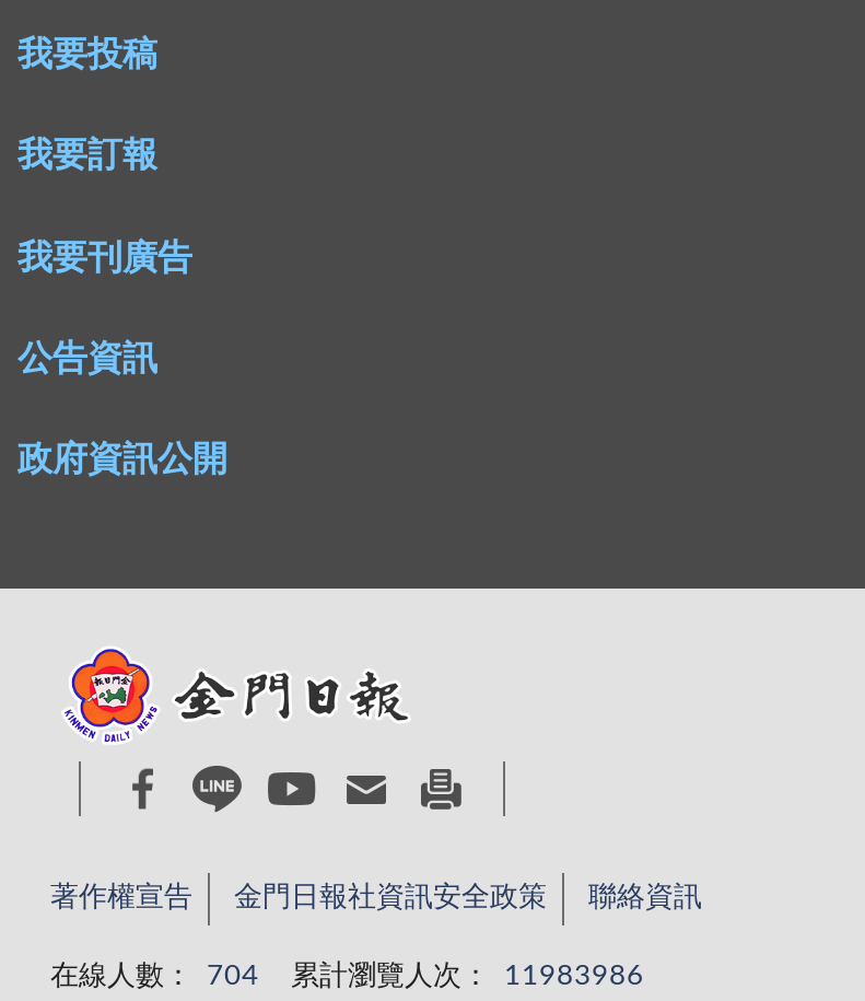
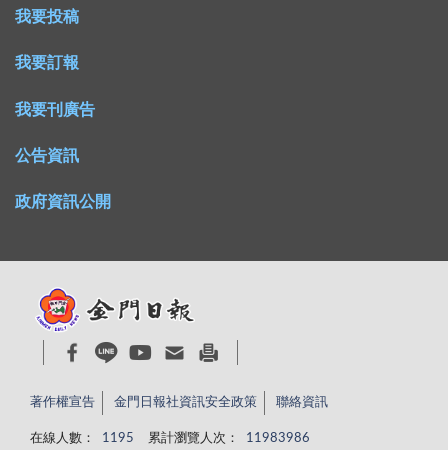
- 在線人數： 704 累計瀏覽人次： 11983986
+ 在線人數： 1195 累計瀏覽人次： 11983986
